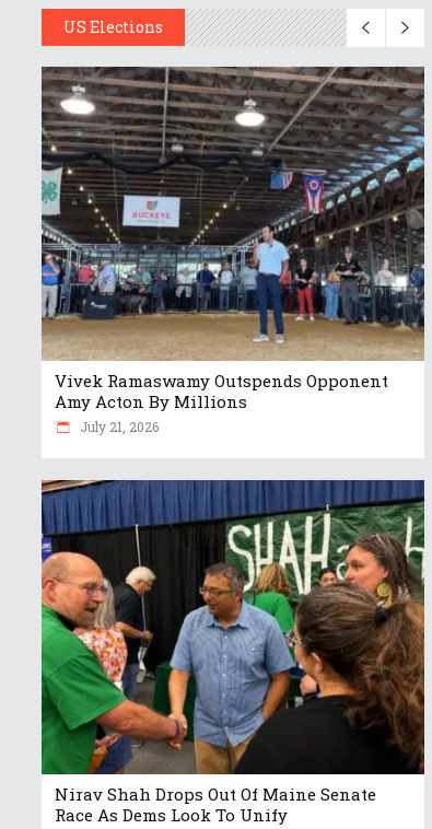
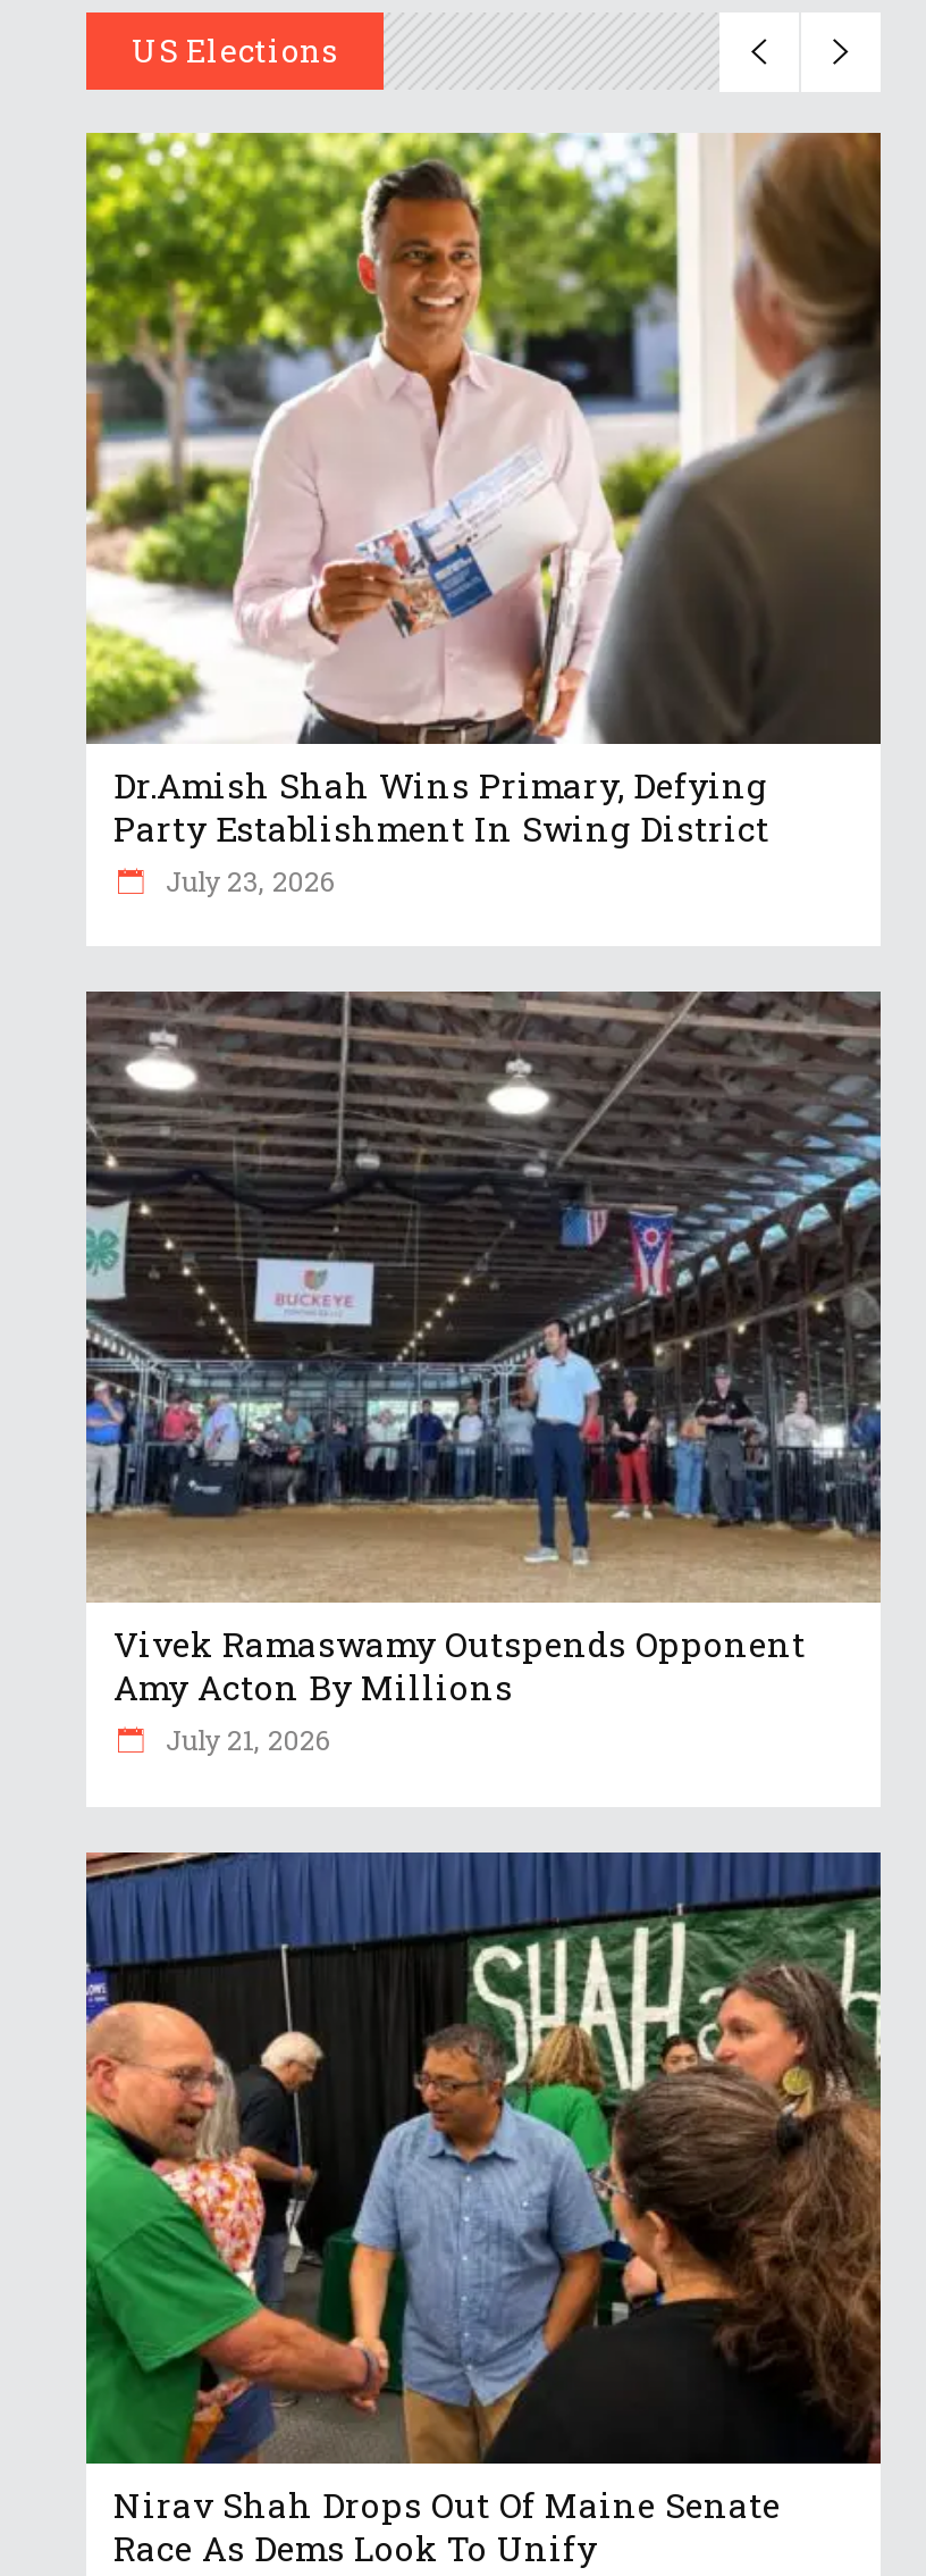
+ [image]
+ Dr.Amish Shah Wins Primary, Defying
+ Party Establishment In Swing District
+ July 23, 2026
